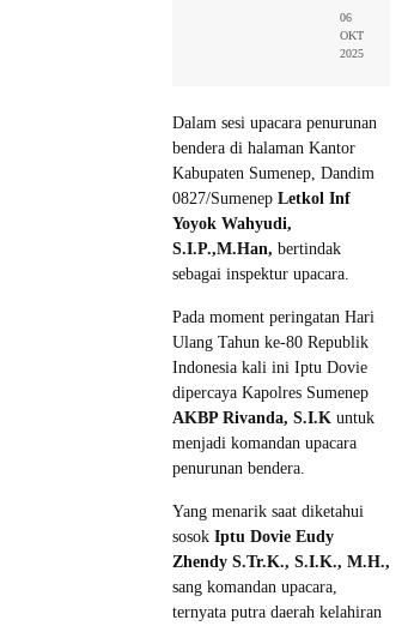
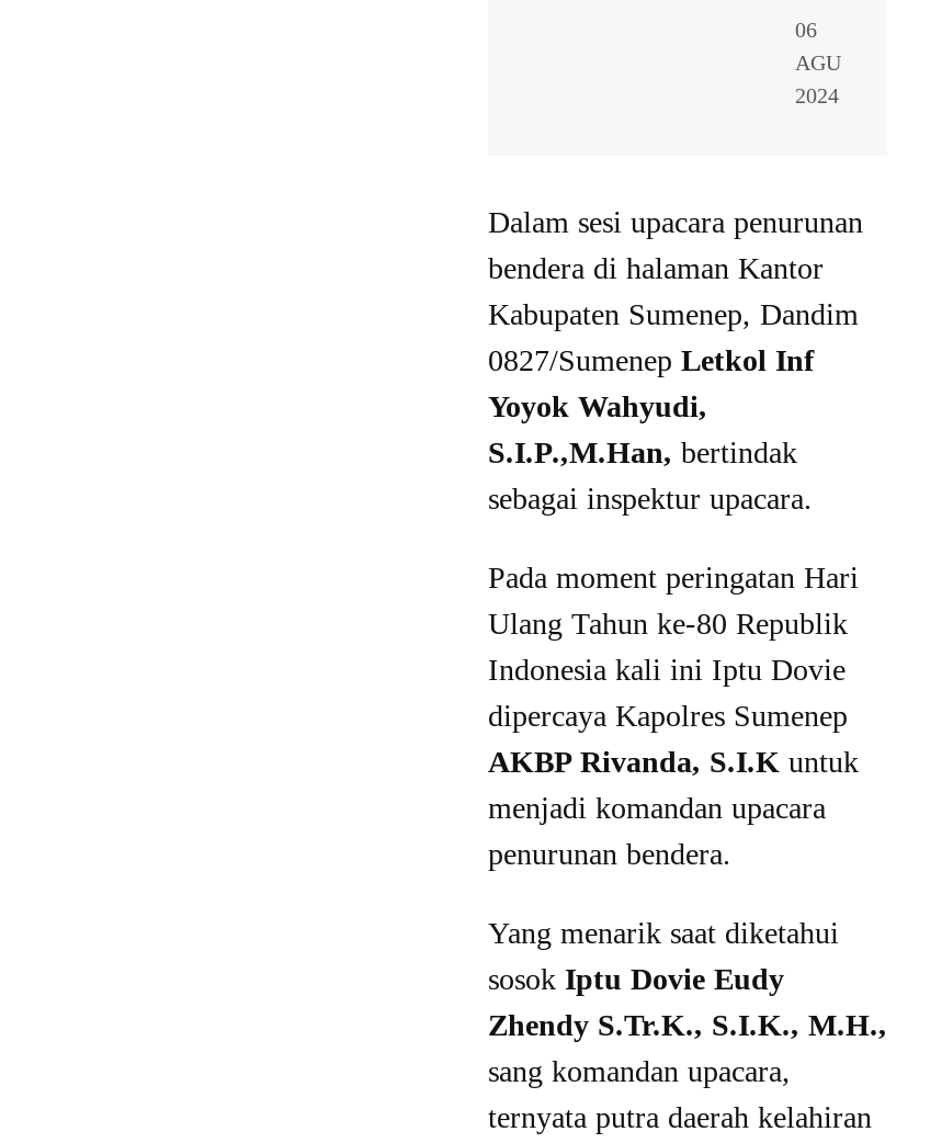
- OKT
- 2025
+ AGU
+ 2024
